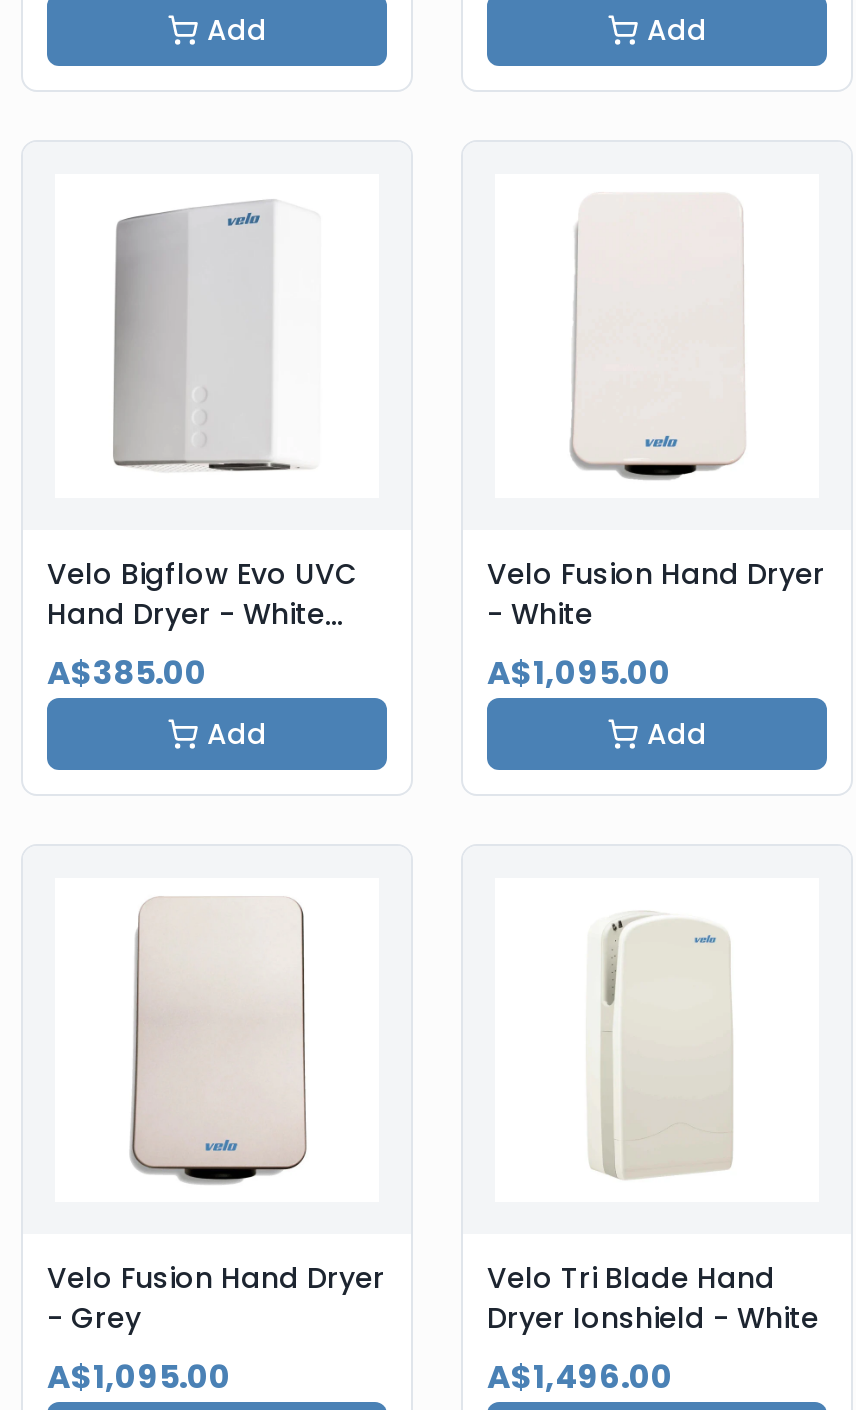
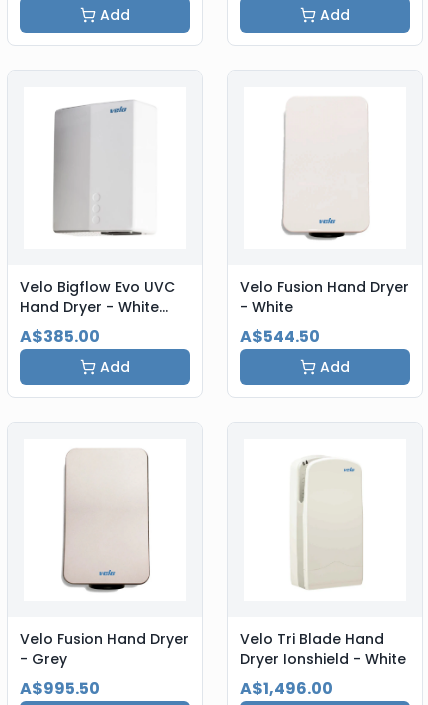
- A$1,095.00
+ A$544.50

- A$1,095.00
+ A$995.50
